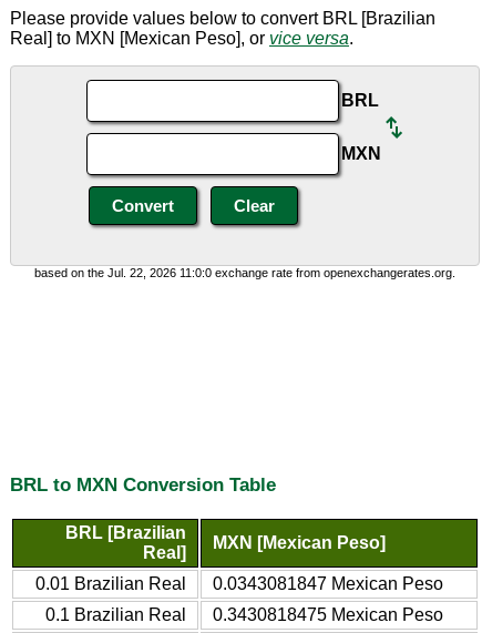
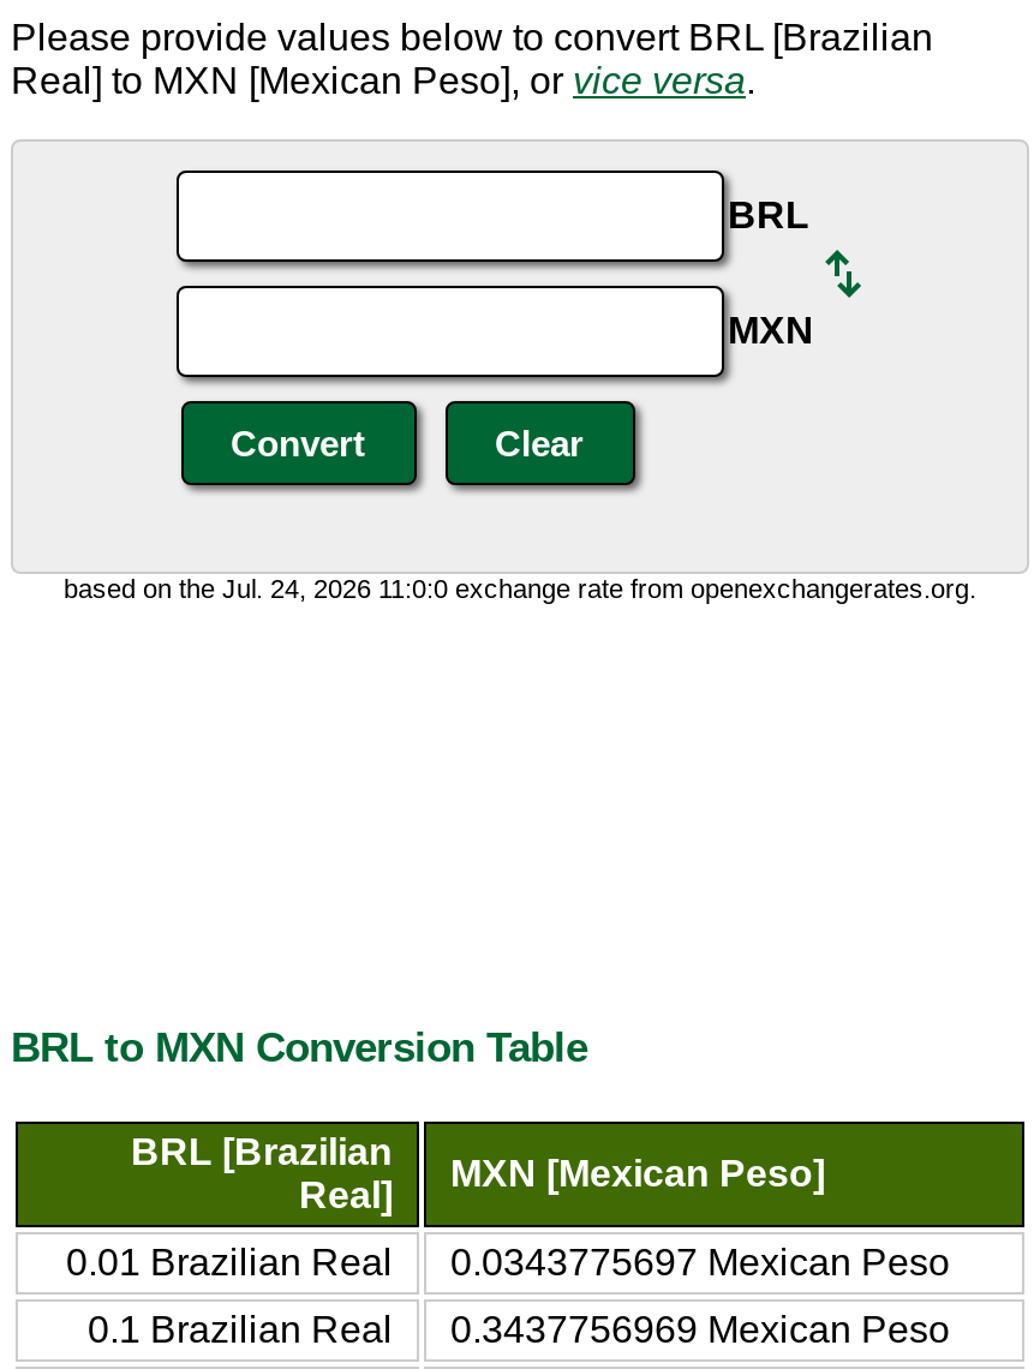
- based on the Jul. 22, 2026 11:0:0 exchange rate from openexchangerates.org.
+ based on the Jul. 24, 2026 11:0:0 exchange rate from openexchangerates.org.

- 0.01 Brazilian Real 0.0343081847 Mexican Peso
+ 0.01 Brazilian Real 0.0343775697 Mexican Peso

- 0.1 Brazilian Real 0.3430818475 Mexican Peso
+ 0.1 Brazilian Real 0.3437756969 Mexican Peso
